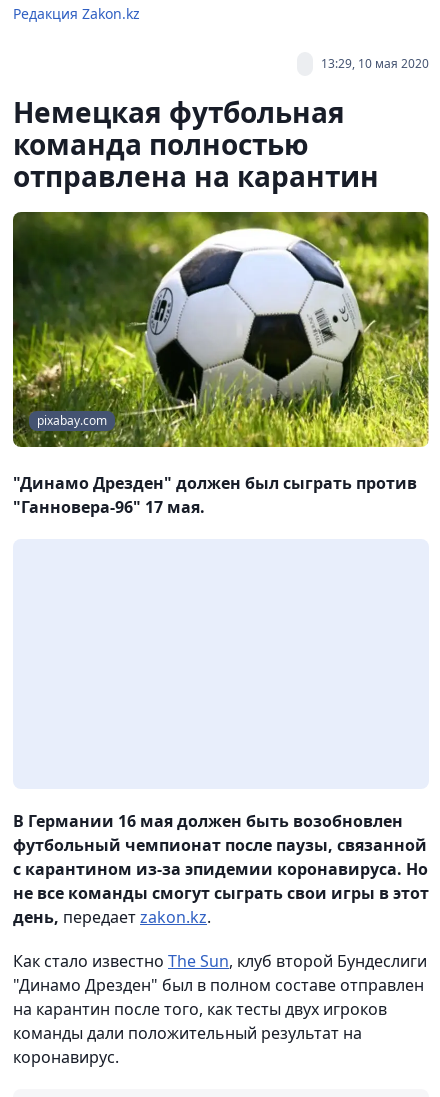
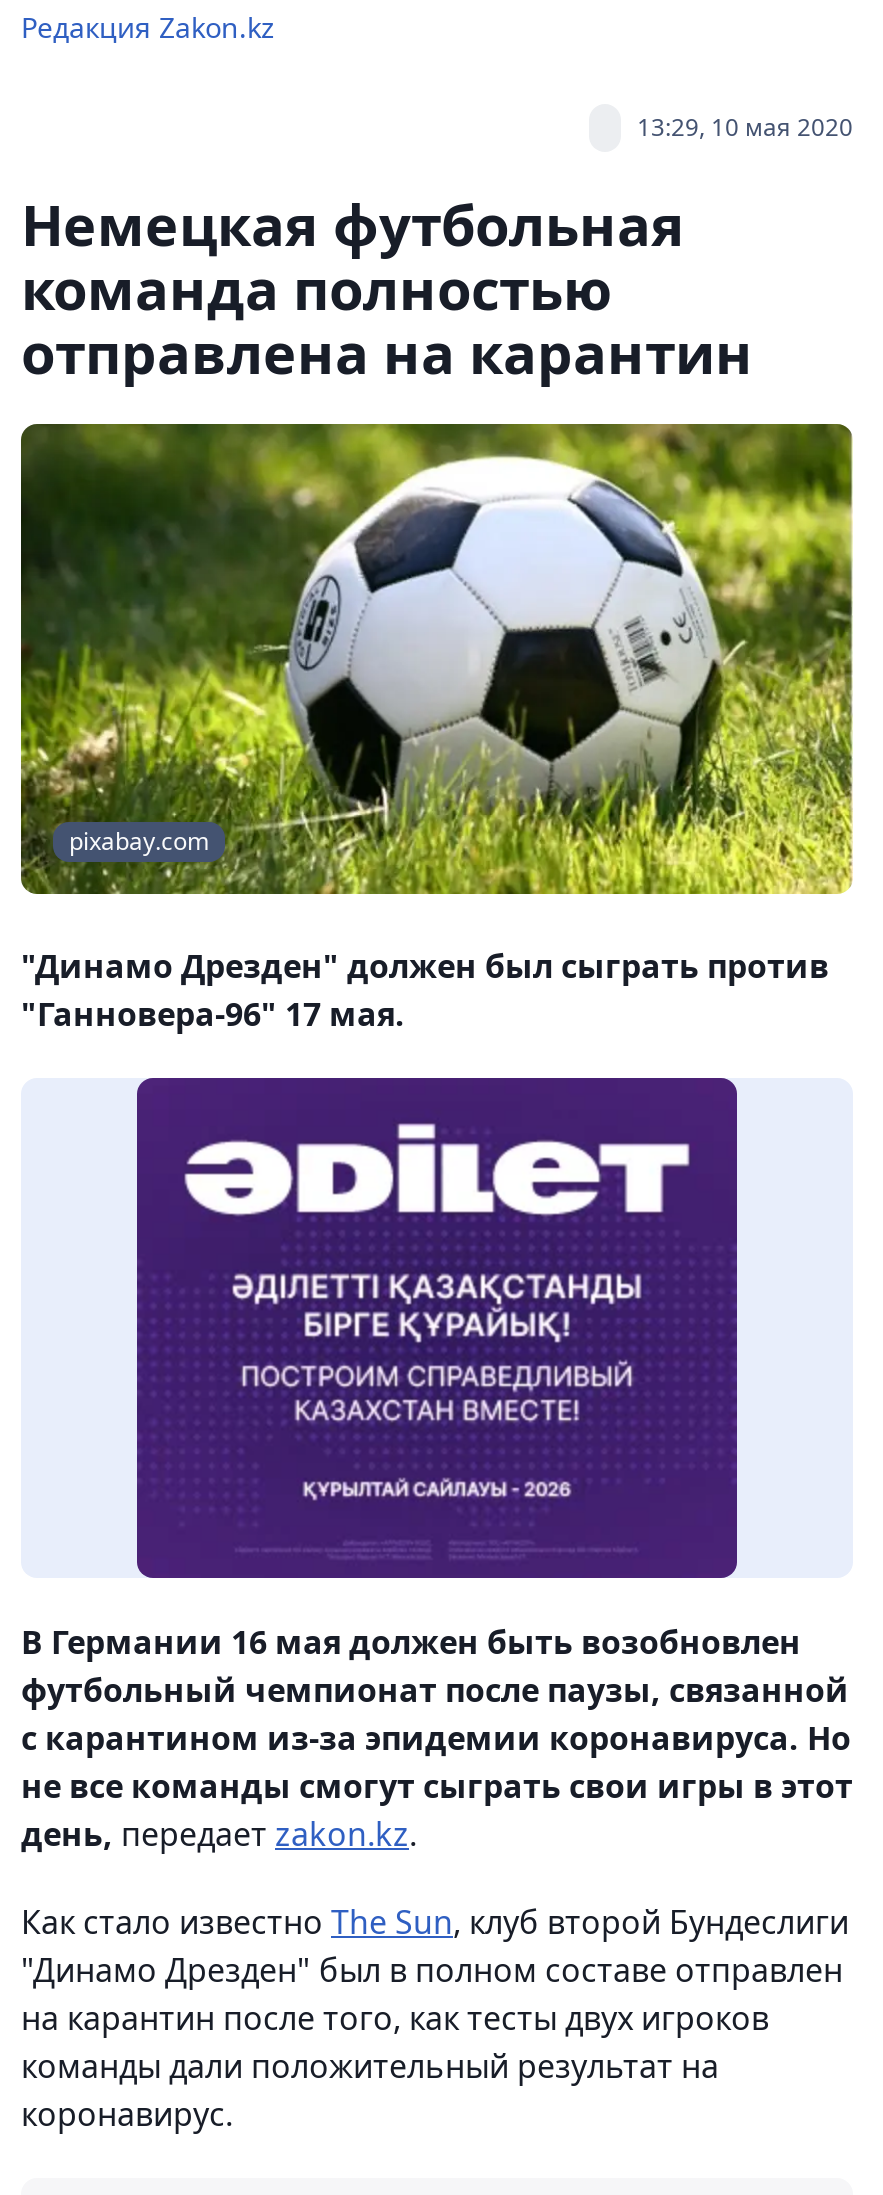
+ [image]
